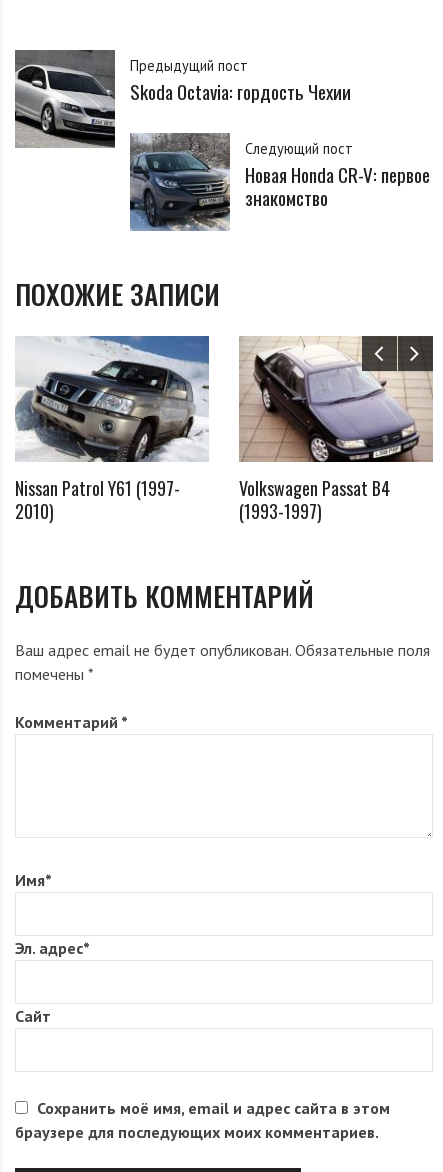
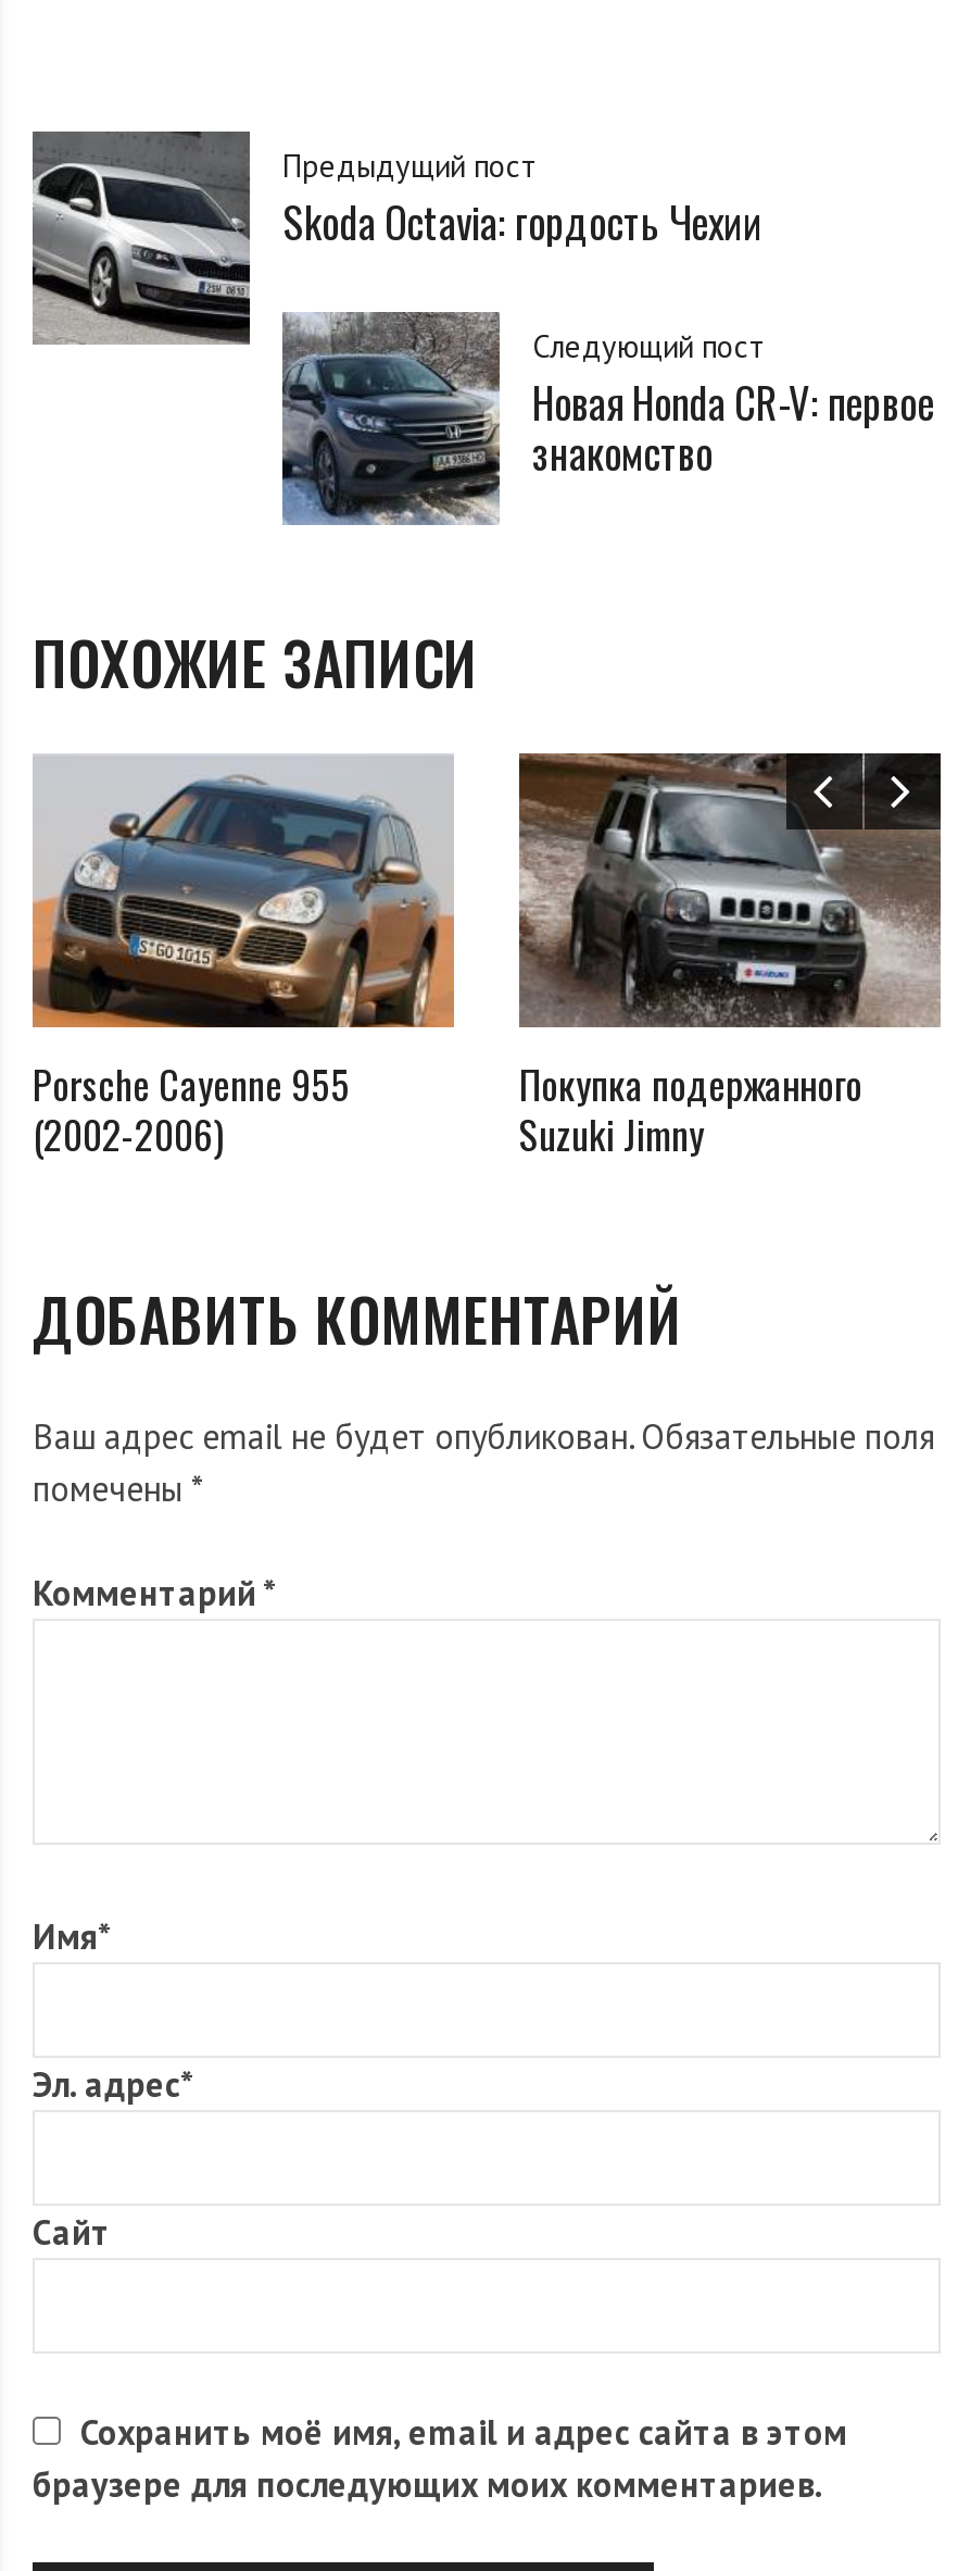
- [image]
- Nissan Patrol Y61 (1997-
- 2010)
+ [image]
+ Porsche Cayenne 955
+ (2002-2006)

- [image]
- Volkswagen Passat B4
- (1993-1997)
+ [image]
+ Покупка подержанного
+ Suzuki Jimny
